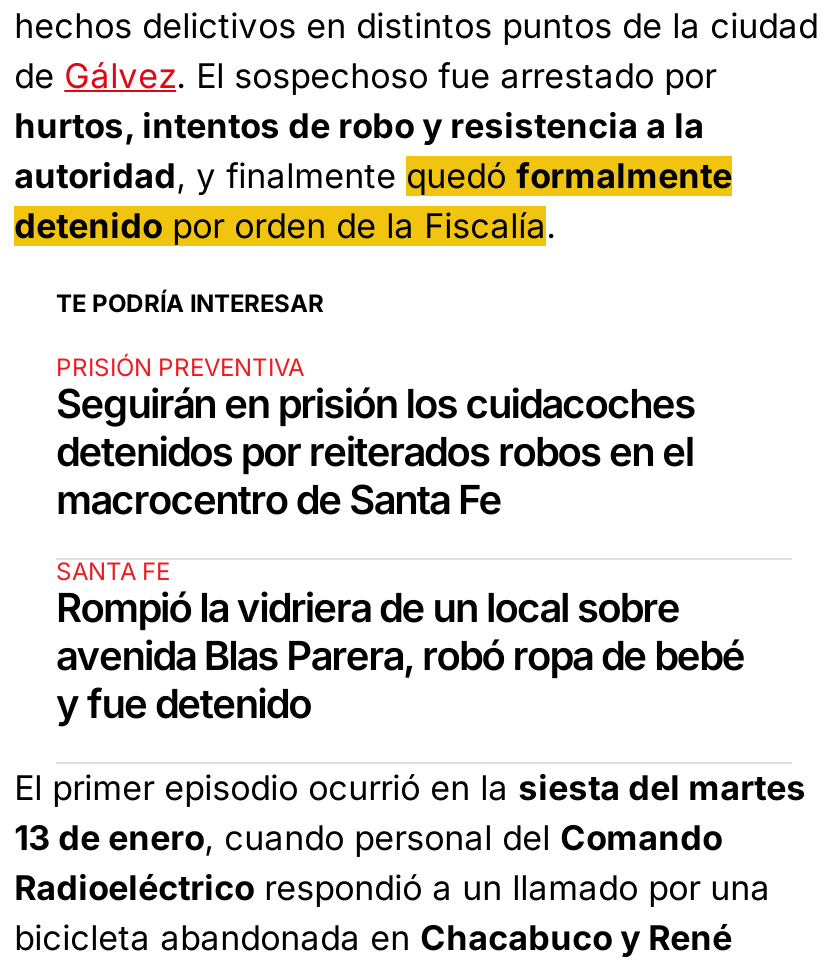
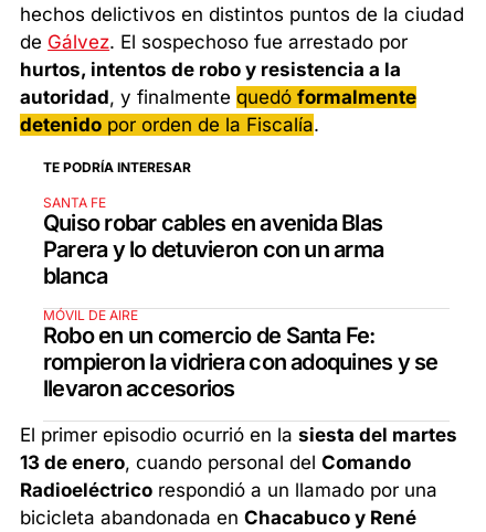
- PRISIÓN PREVENTIVA
- Seguirán en prisión los cuidacoches
- detenidos por reiterados robos en el
- macrocentro de Santa Fe

moved up: SANTA FE

- Rompió la vidriera de un local sobre
- avenida Blas Parera, robó ropa de bebé
- y fue detenido
+ Quiso robar cables en avenida Blas
+ Parera y lo detuvieron con un arma
+ blanca
+ MÓVIL DE AIRE
+ Robo en un comercio de Santa Fe:
+ rompieron la vidriera con adoquines y se
+ llevaron accesorios
